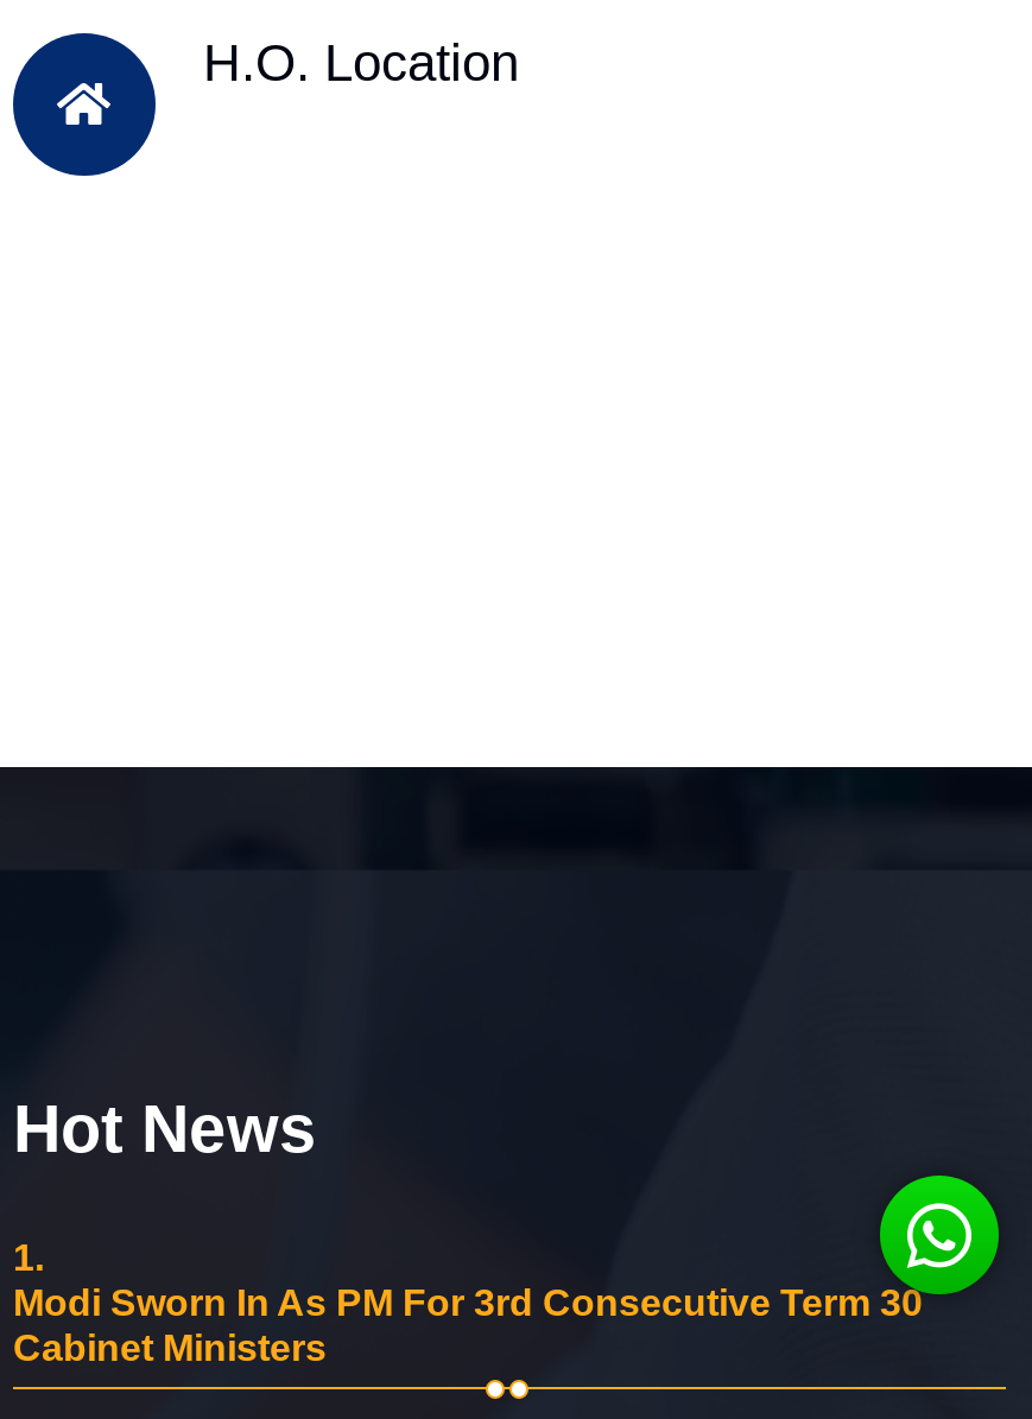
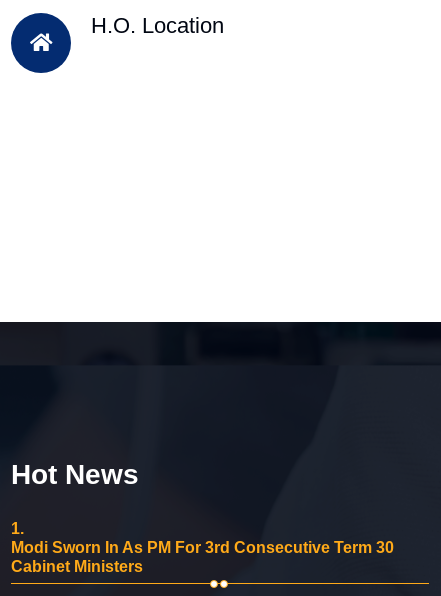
- [image]
